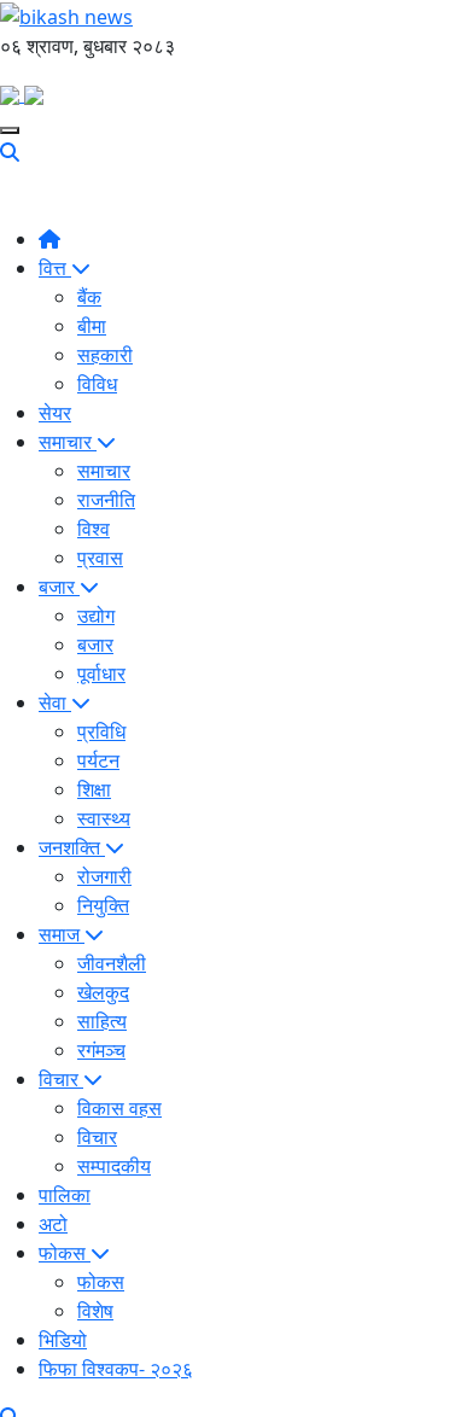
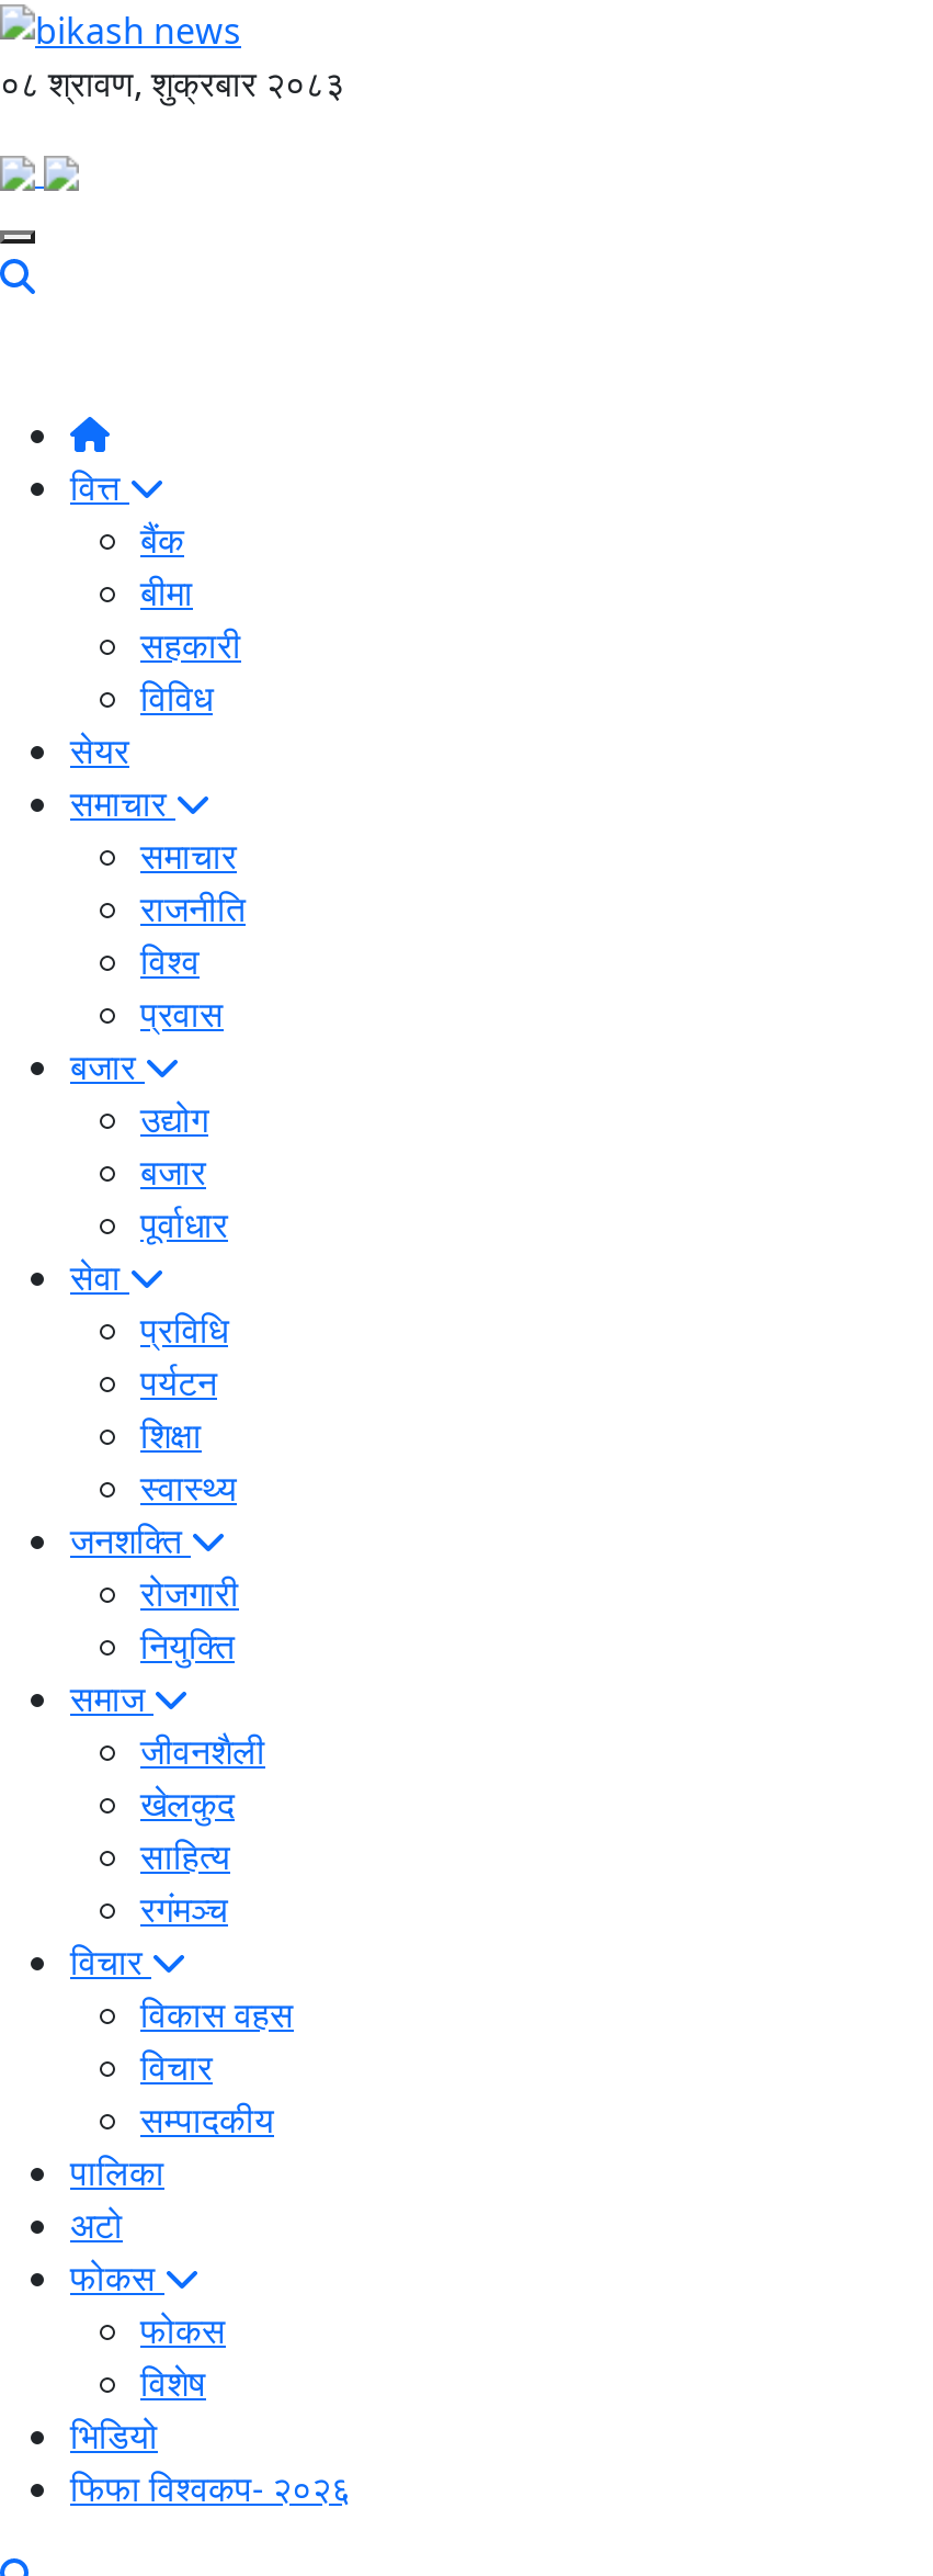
- ०६ श्रावण, बुधबार २०८३
+ ०८ श्रावण, शुक्रबार २०८३
